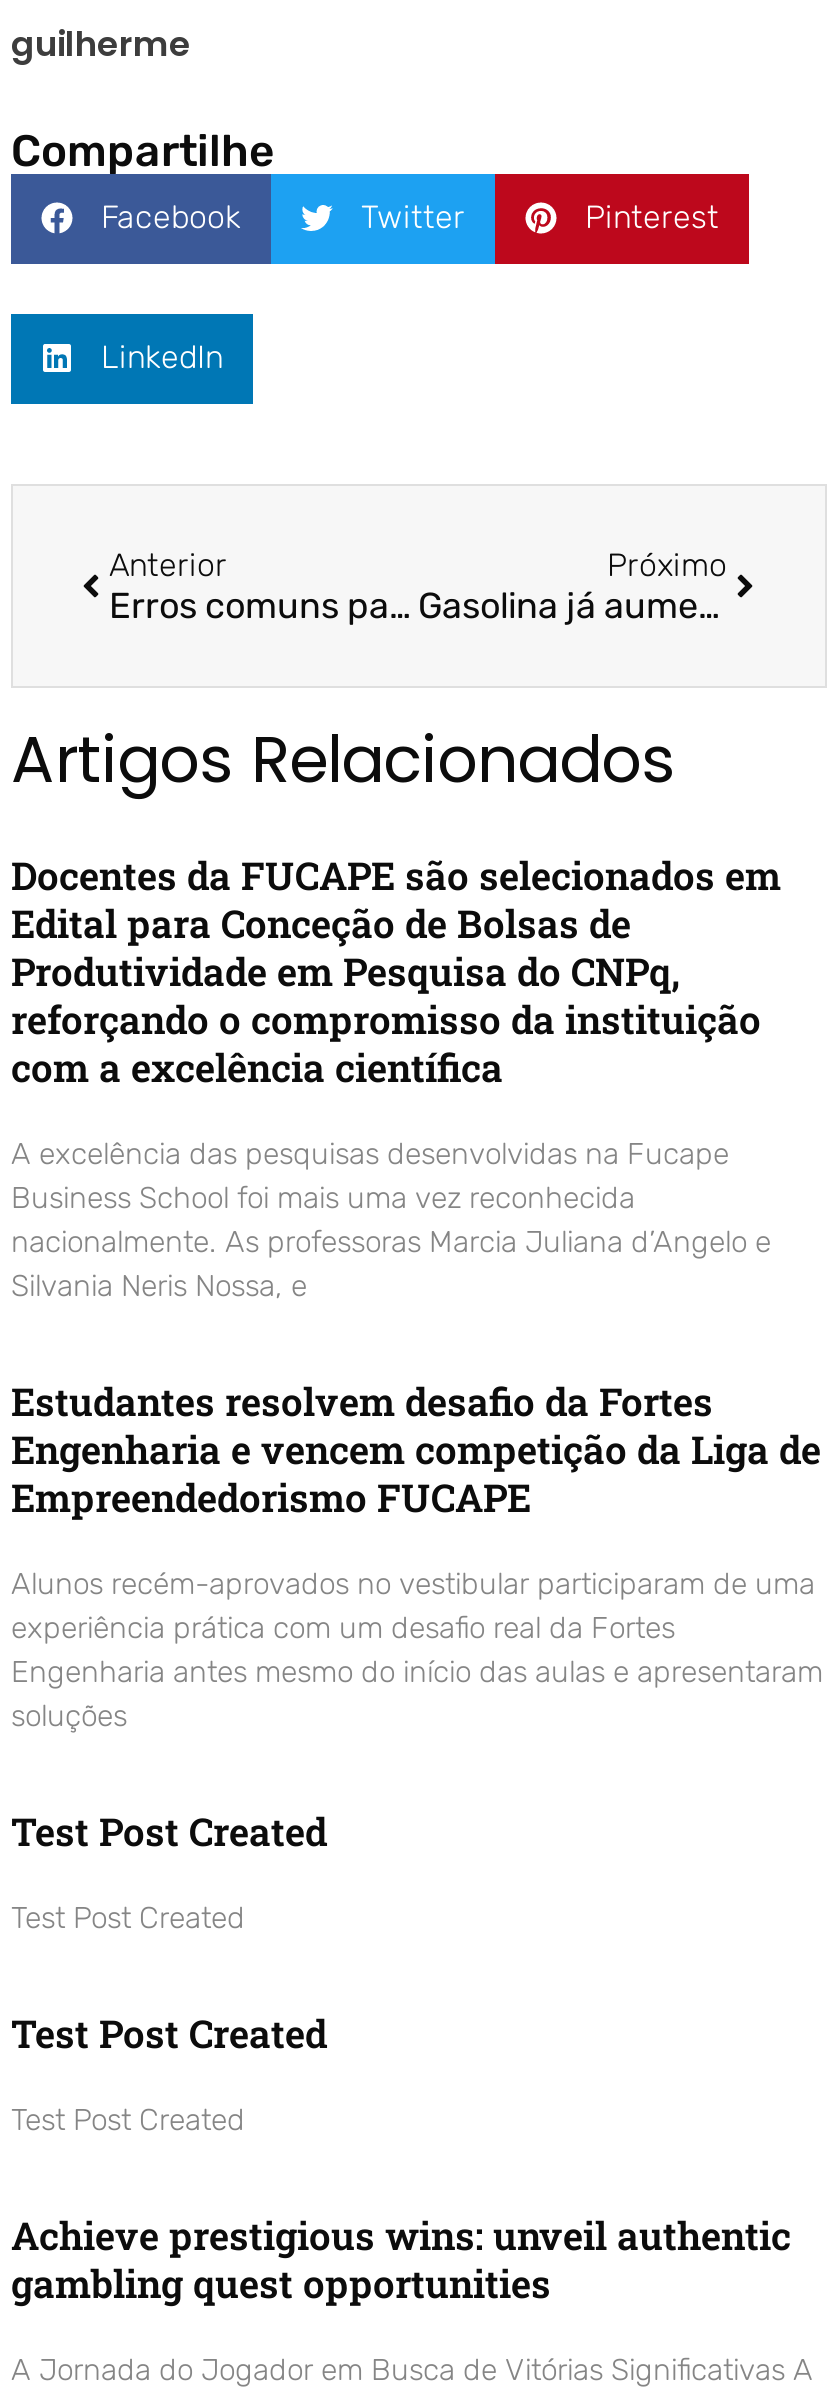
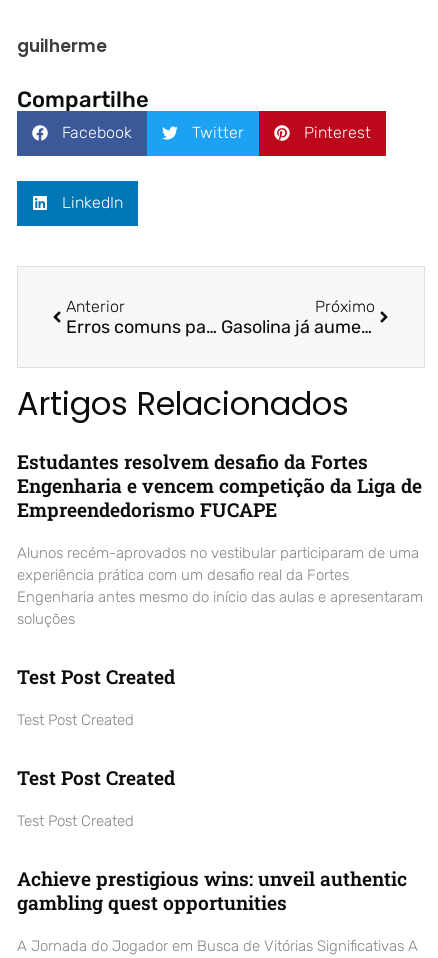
- Docentes da FUCAPE são selecionados em
- Edital para Conceção de Bolsas de
- Produtividade em Pesquisa do CNPq,
- reforçando o compromisso da instituição
- com a excelência científica
- A excelência das pesquisas desenvolvidas na Fucape
- Business School foi mais uma vez reconhecida
- nacionalmente. As professoras Marcia Juliana d’Angelo e
- Silvania Neris Nossa, e
